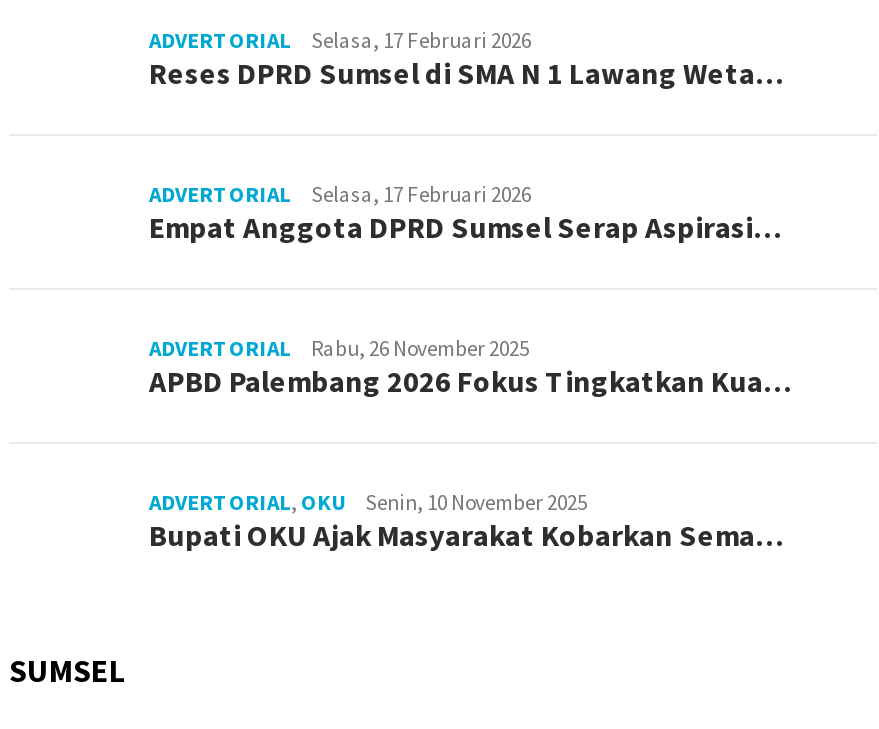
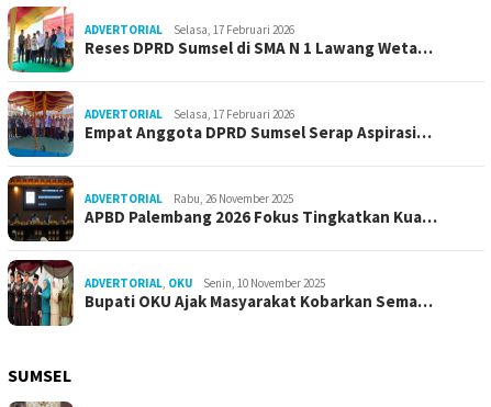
+ [image]

+ [image]

+ [image]

+ [image]
